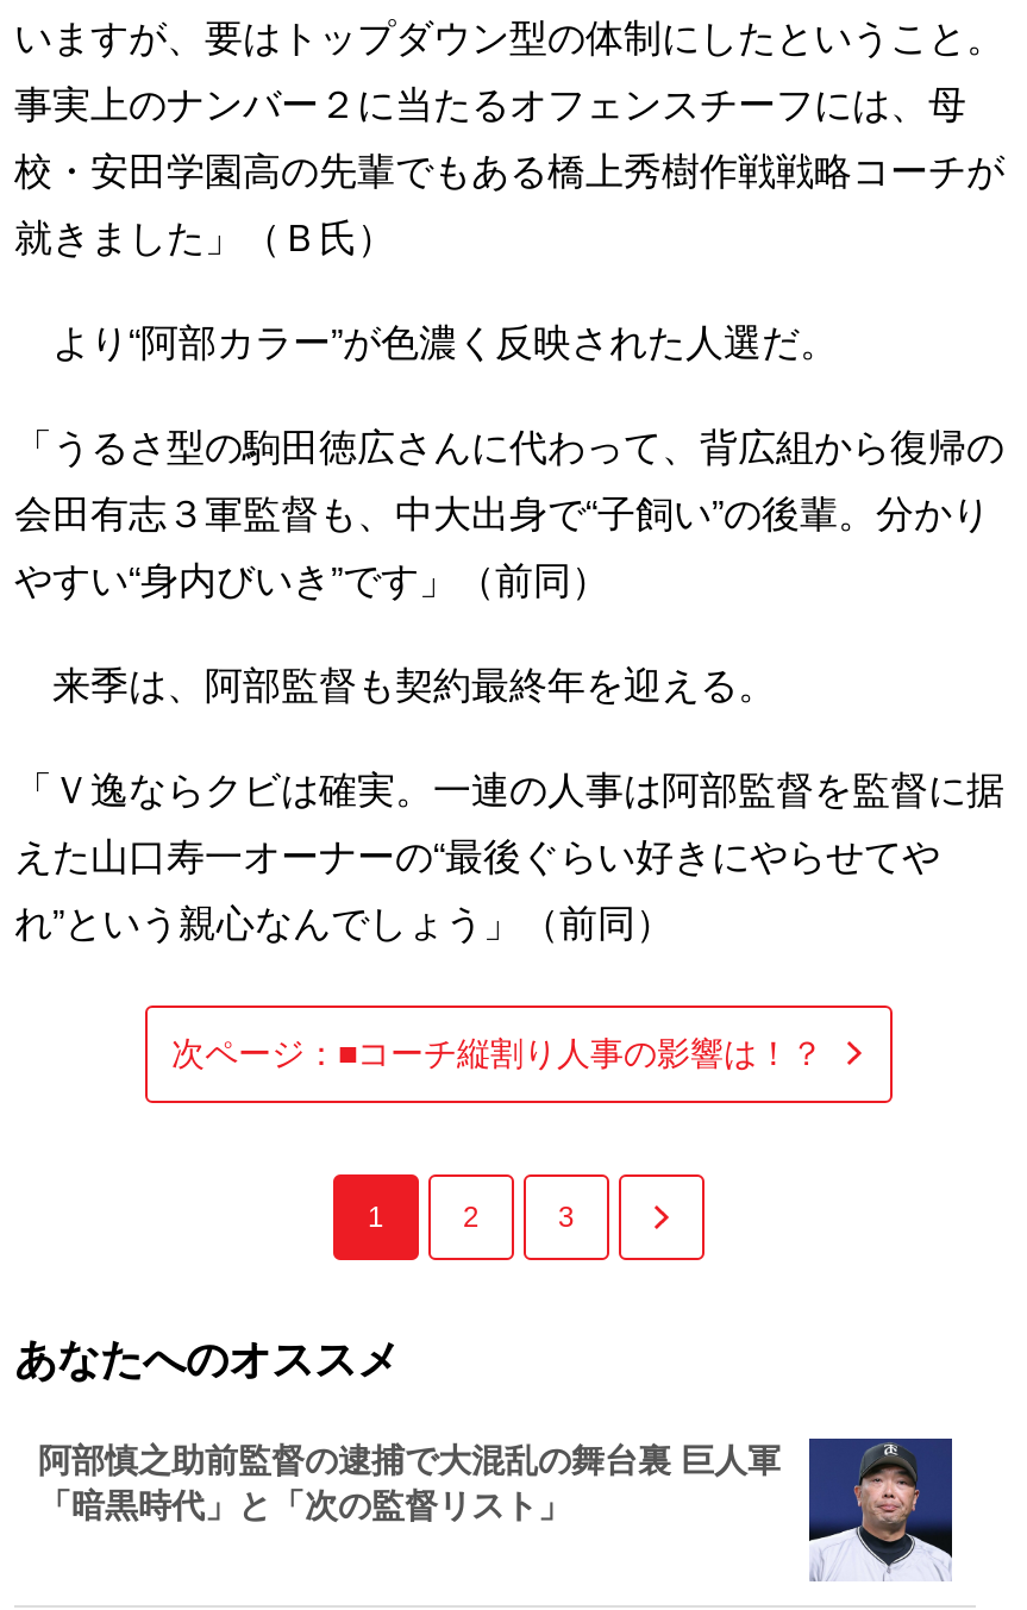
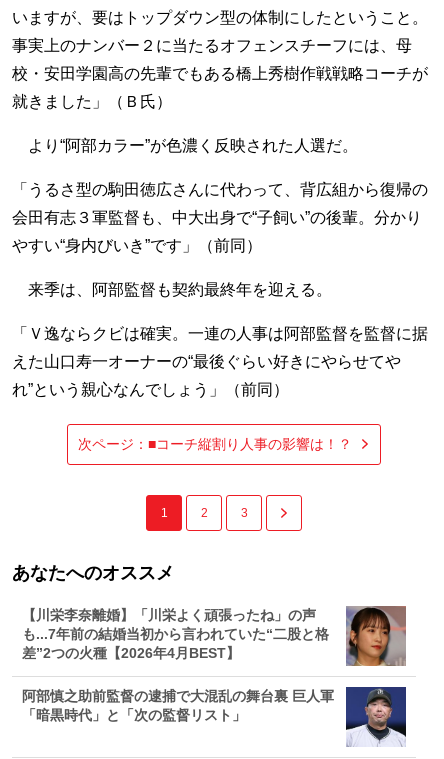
+ [image]
+ 【川栄李奈離婚】「川栄よく頑張ったね」の声
+ も...7年前の結婚当初から言われていた“二股と格
+ 差”2つの火種【2026年4月BEST】
